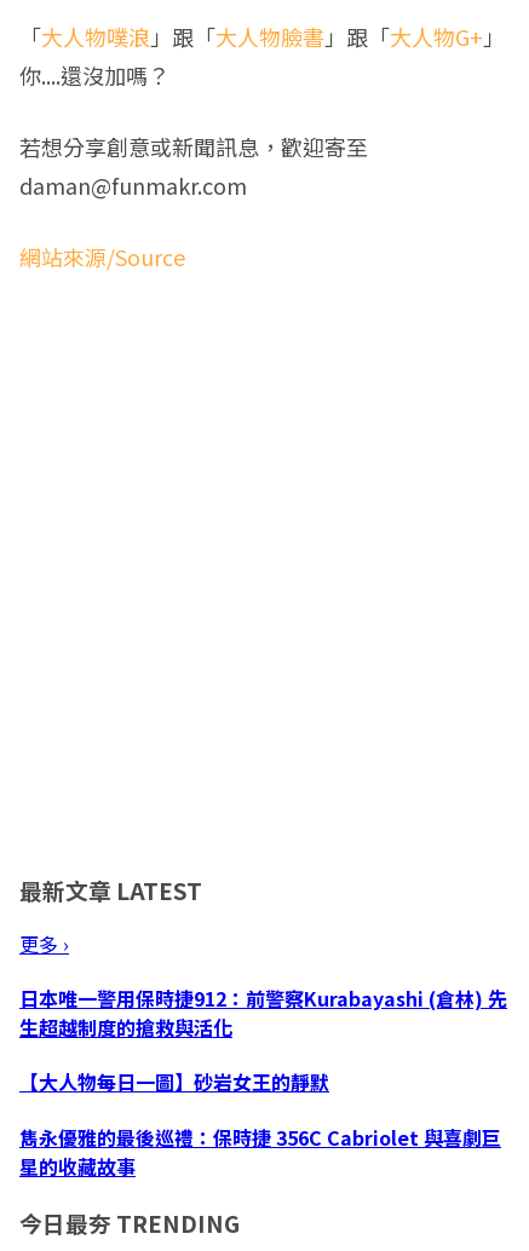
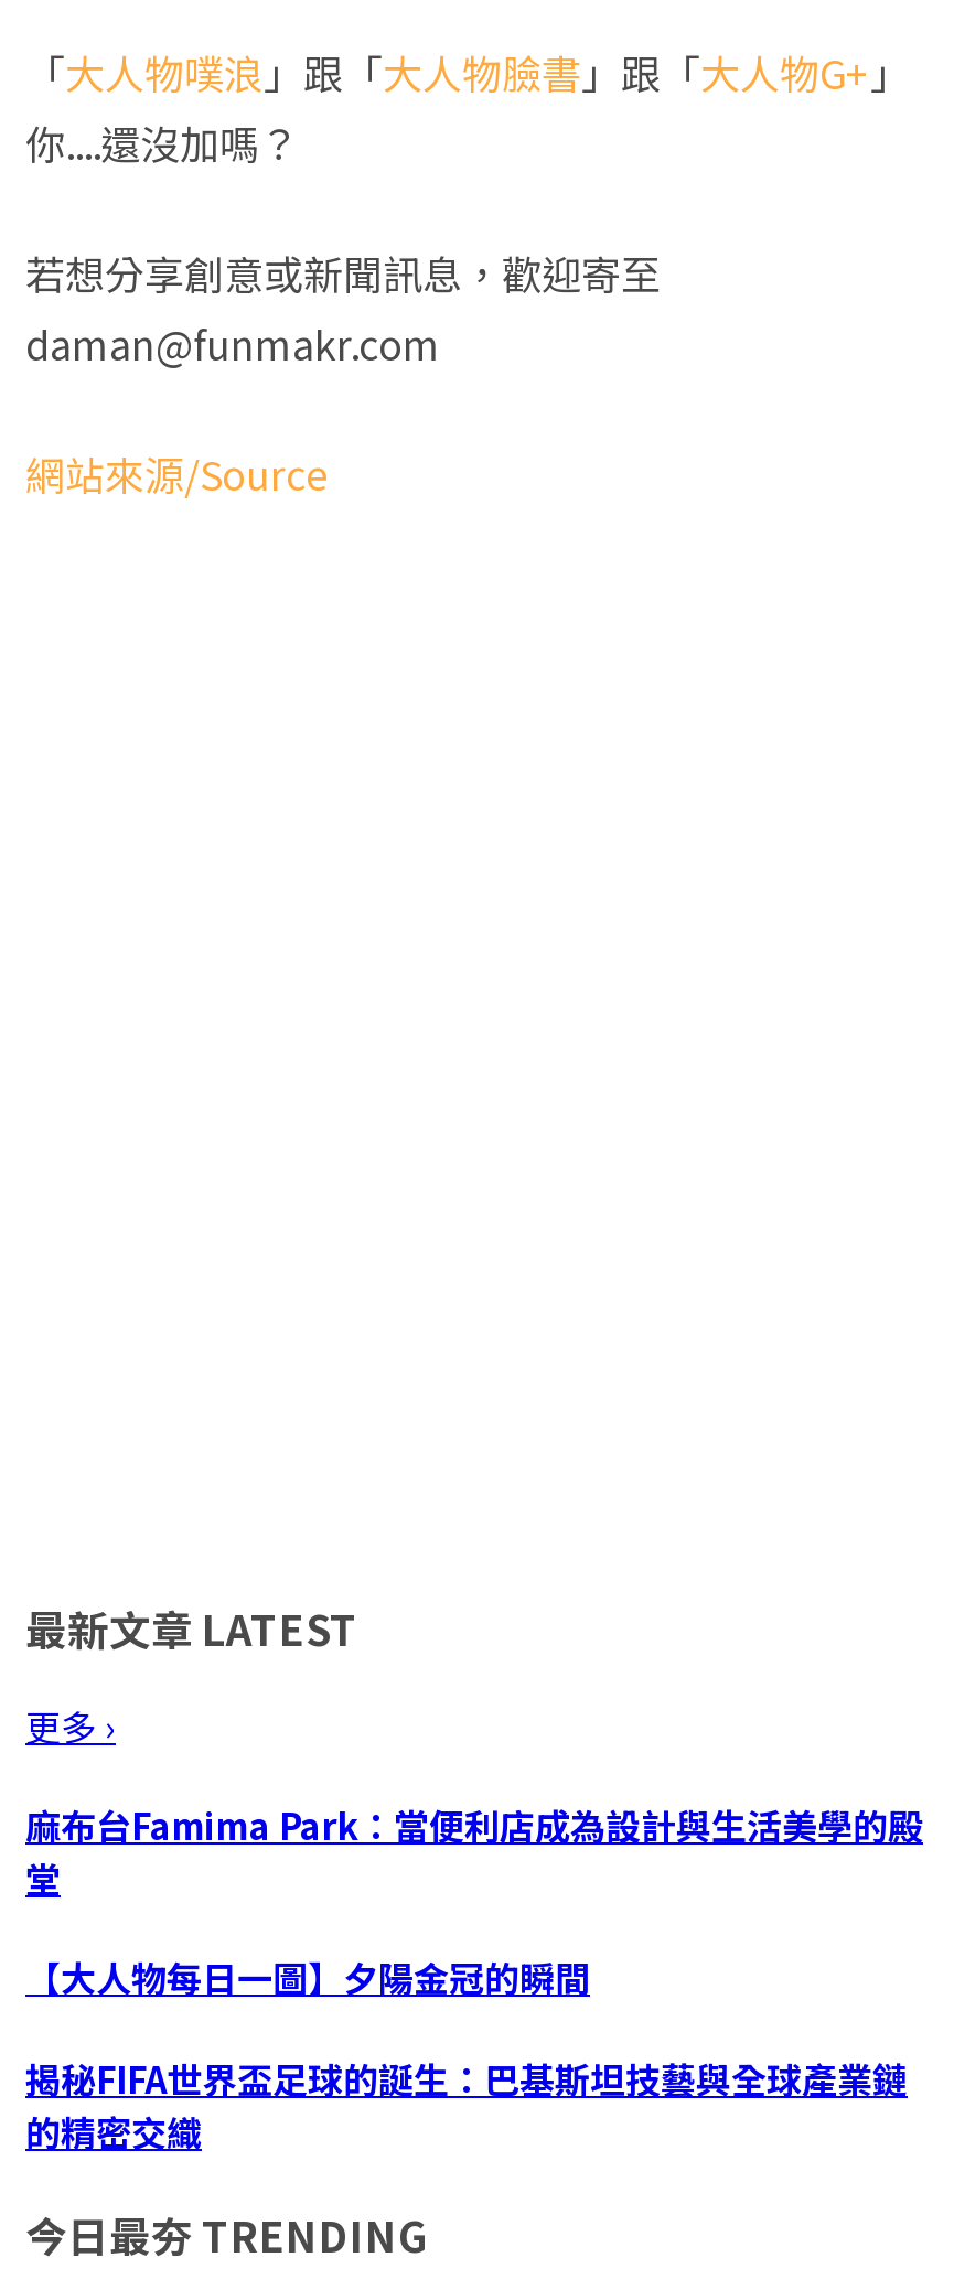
- 日本唯一警用保時捷912：前警察Kurabayashi (倉林) 先
- 生超越制度的搶救與活化
+ 麻布台Famima Park：當便利店成為設計與生活美學的殿
+ 堂

- 【大人物每日一圖】砂岩女王的靜默
+ 【大人物每日一圖】夕陽金冠的瞬間

- 雋永優雅的最後巡禮：保時捷 356C Cabriolet 與喜劇巨
- 星的收藏故事
+ 揭秘FIFA世界盃足球的誕生：巴基斯坦技藝與全球產業鏈
+ 的精密交織
